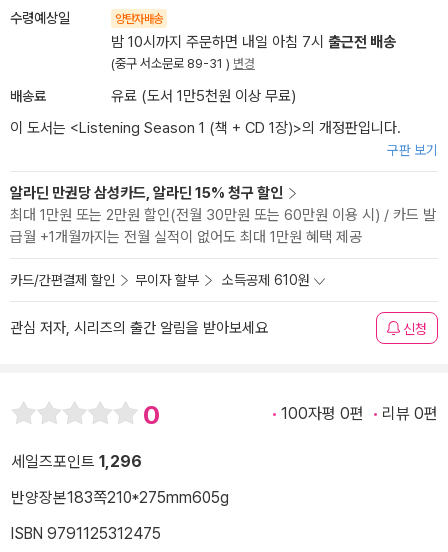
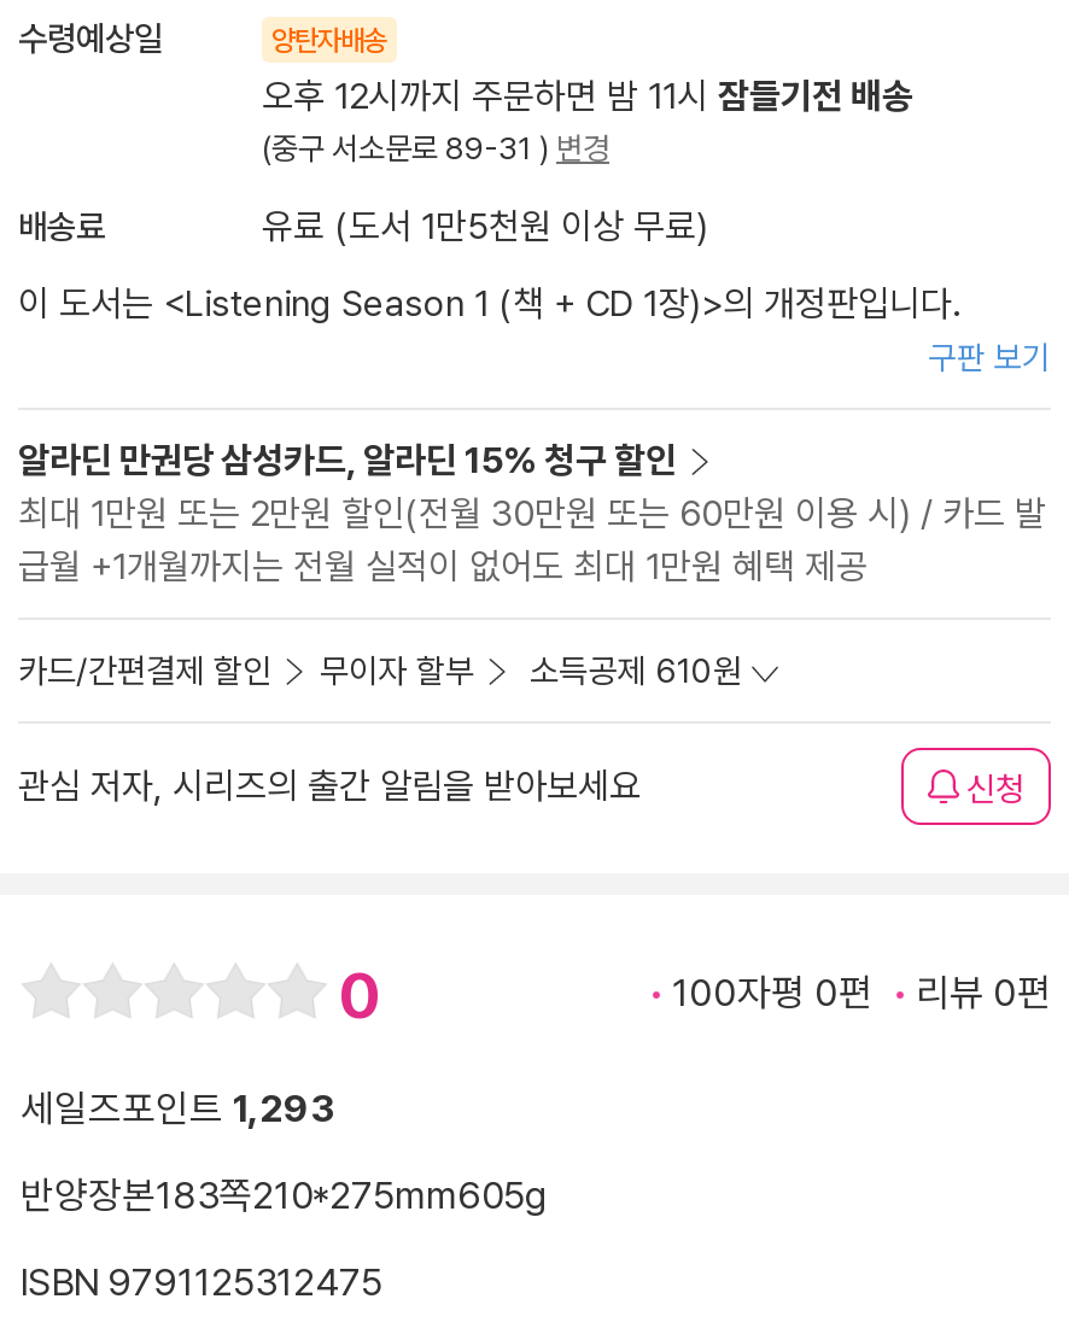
- 밤 10시까지 주문하면 내일 아침 7시 출근전 배송
+ 오후 12시까지 주문하면 밤 11시 잠들기전 배송

- 세일즈포인트 1,296
+ 세일즈포인트 1,293
